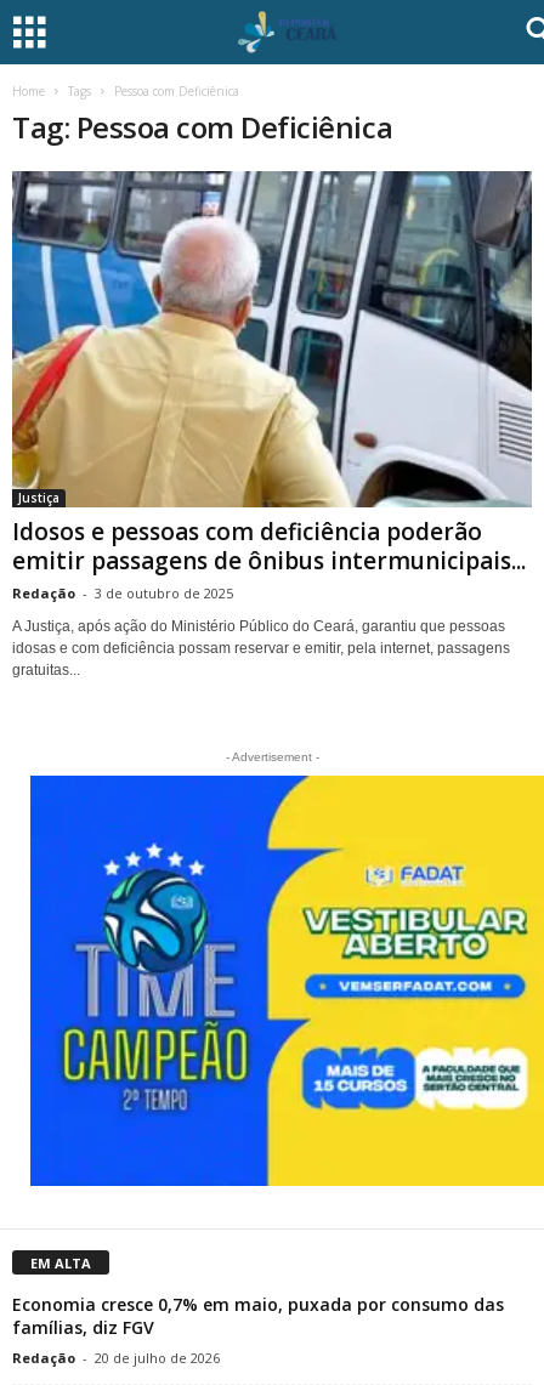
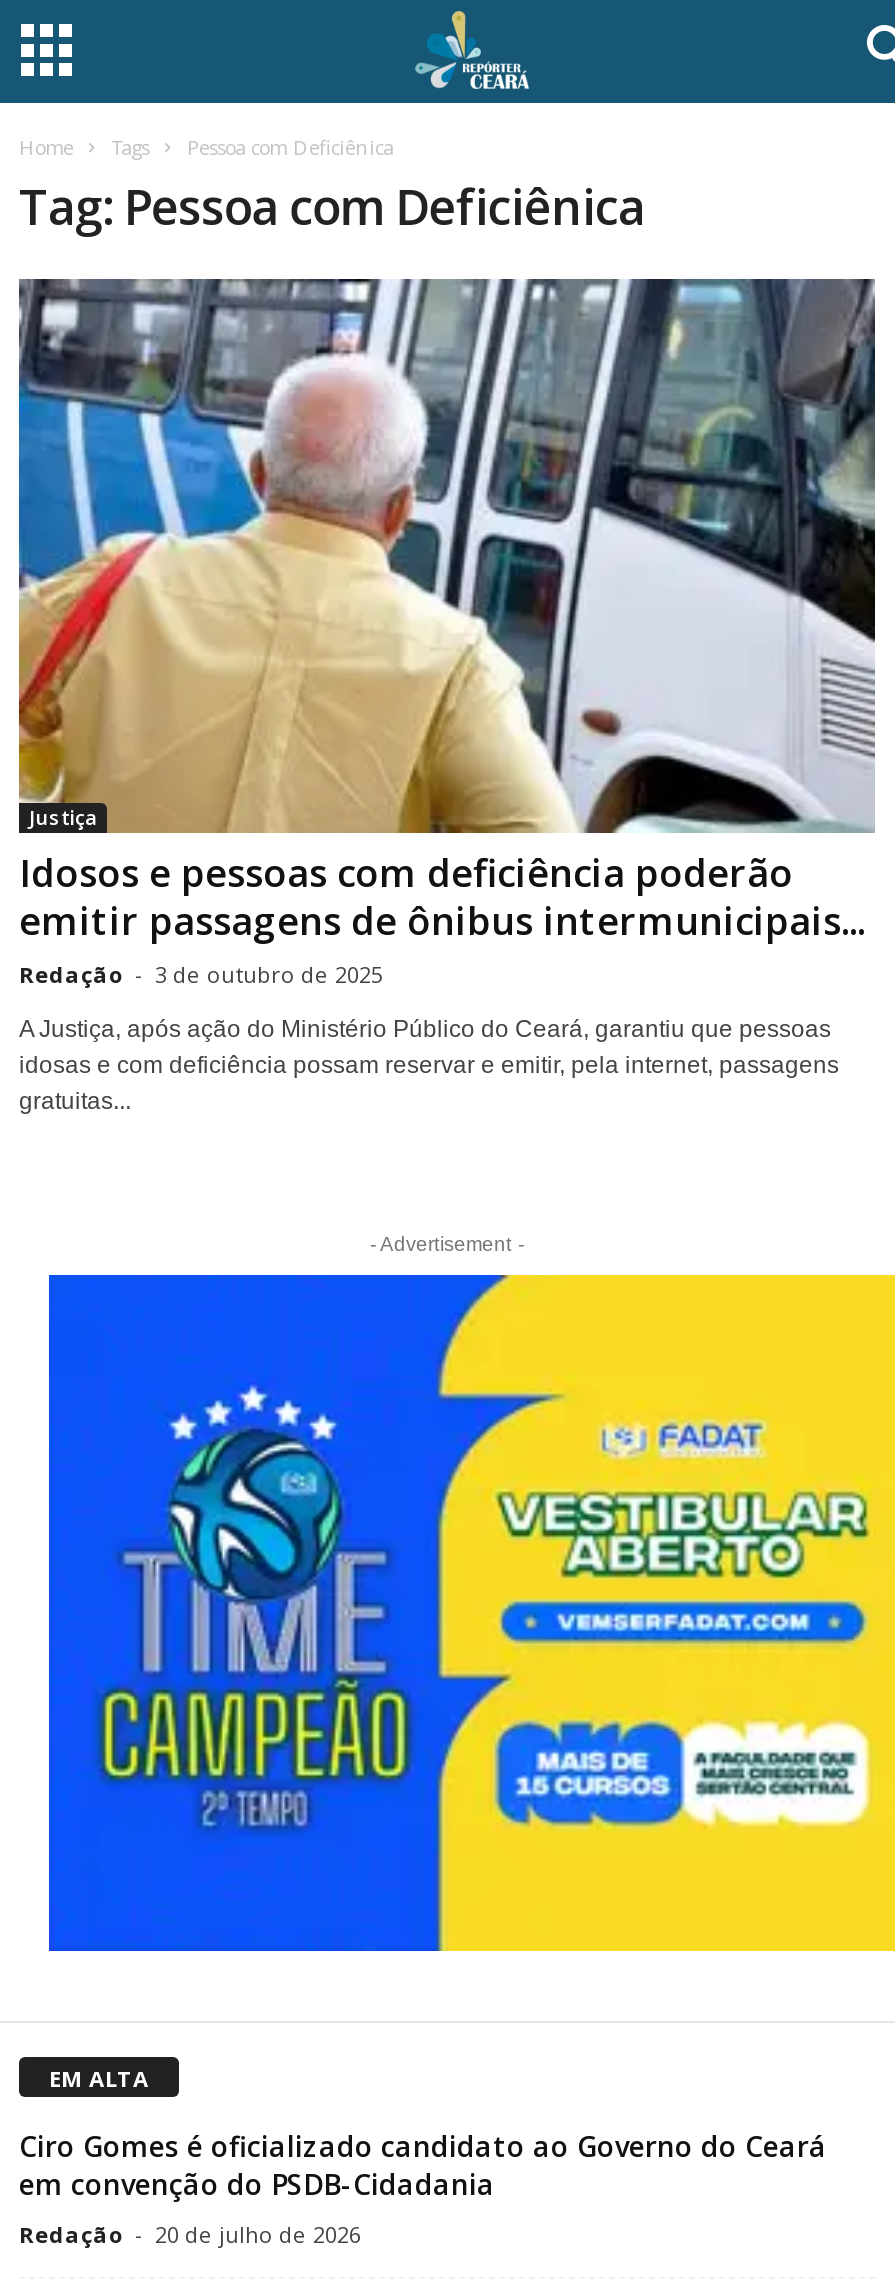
- [image]
+ [image]

- Economia cresce 0,7% em maio, puxada por consumo das
- famílias, diz FGV
+ Ciro Gomes é oficializado candidato ao Governo do Ceará
+ em convenção do PSDB-Cidadania
